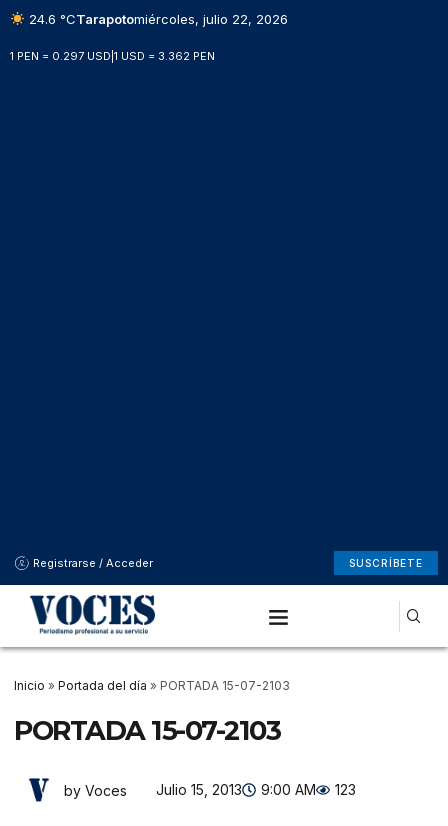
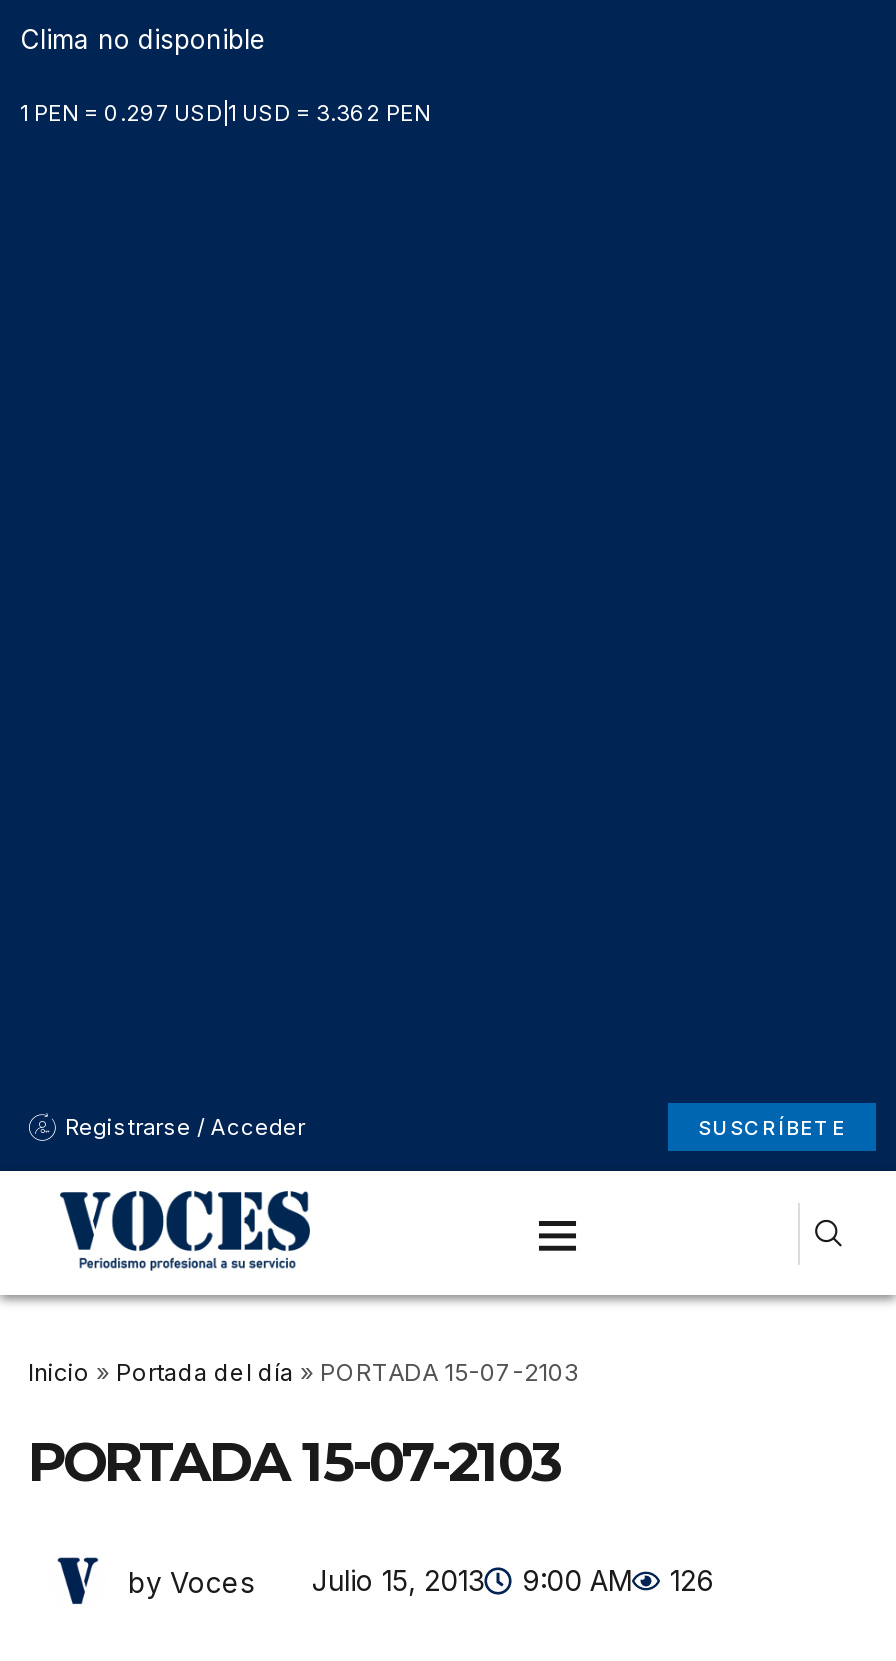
- 24.6 °CTarapotomiércoles, julio 22, 2026
+ Clima no disponible

- by Voces Julio 15, 2013 9:00 AM 123
+ by Voces Julio 15, 2013 9:00 AM 126
